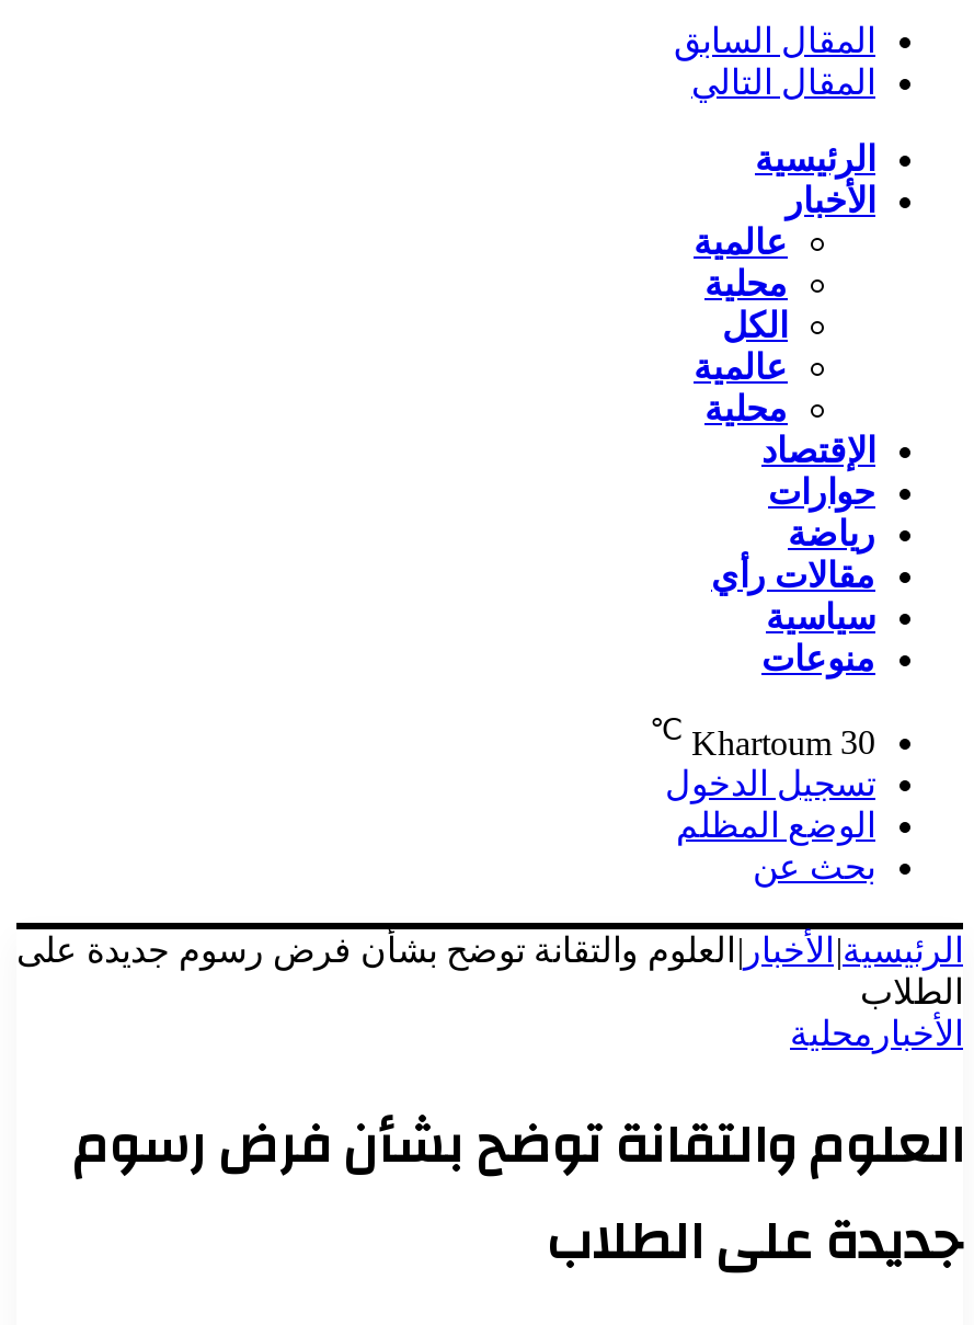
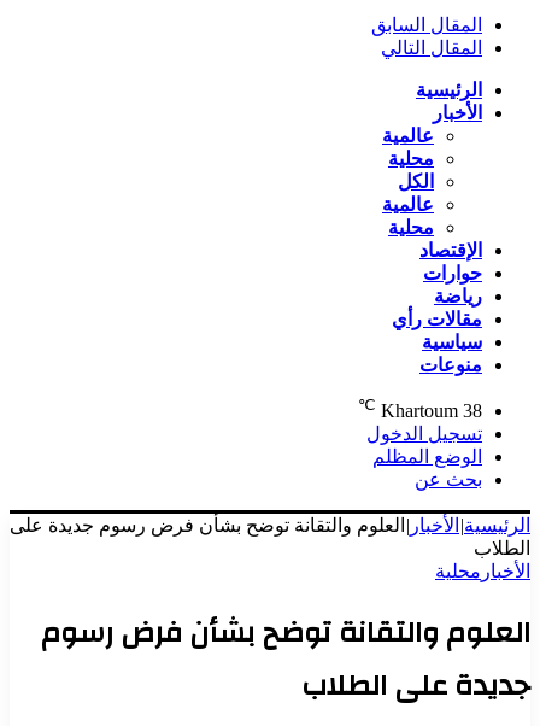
- ℃ Khartoum 30
+ ℃ Khartoum 38
